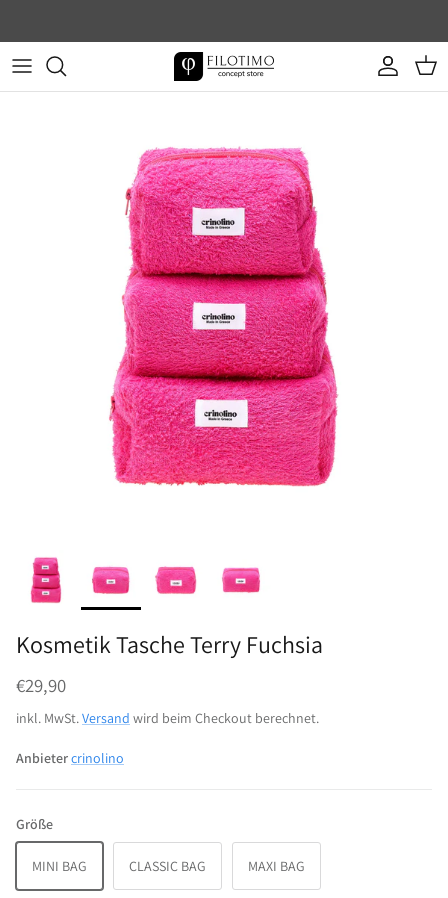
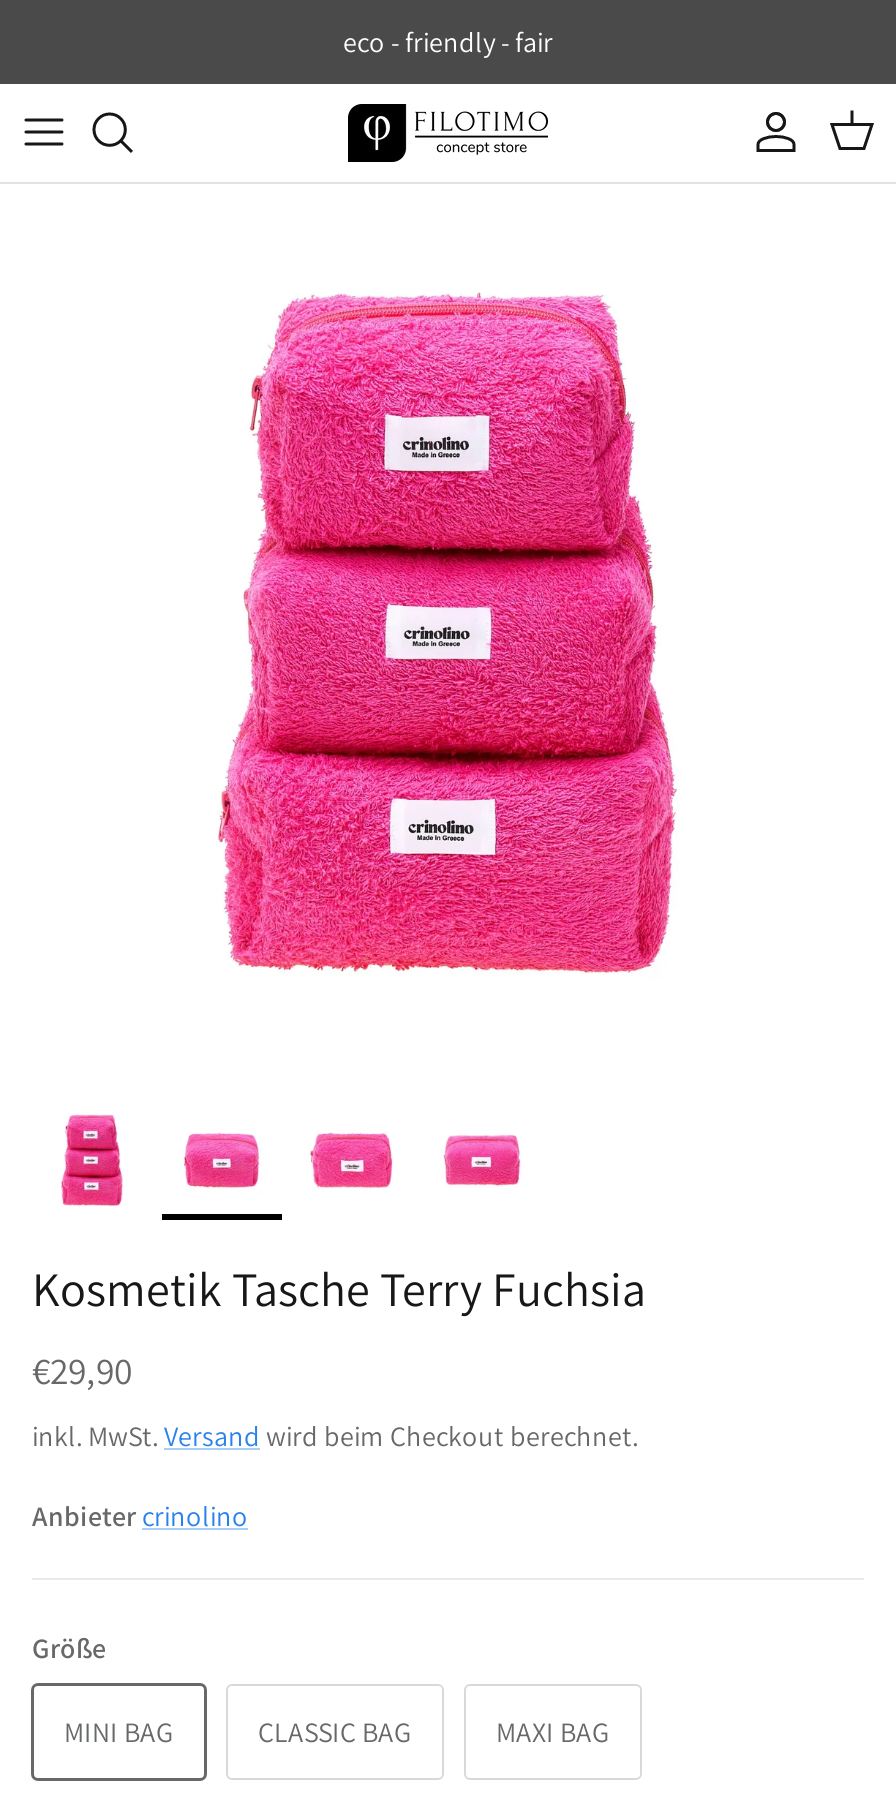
+ eco - friendly - fair
